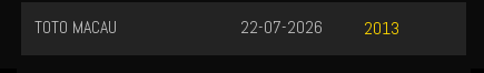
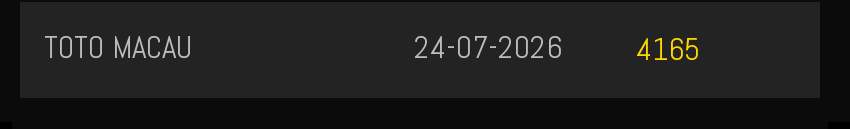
- 22-07-2026
+ 24-07-2026

- 2013
+ 4165
